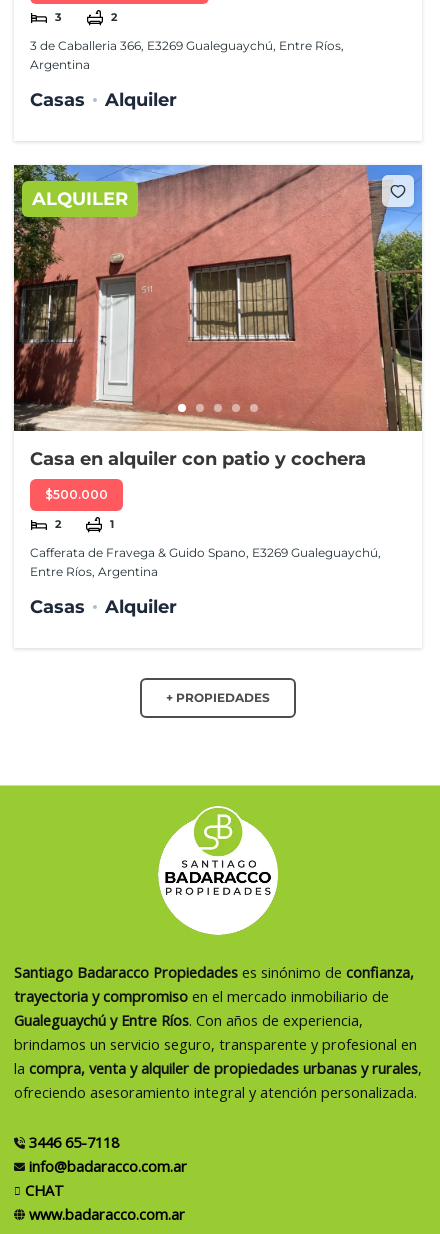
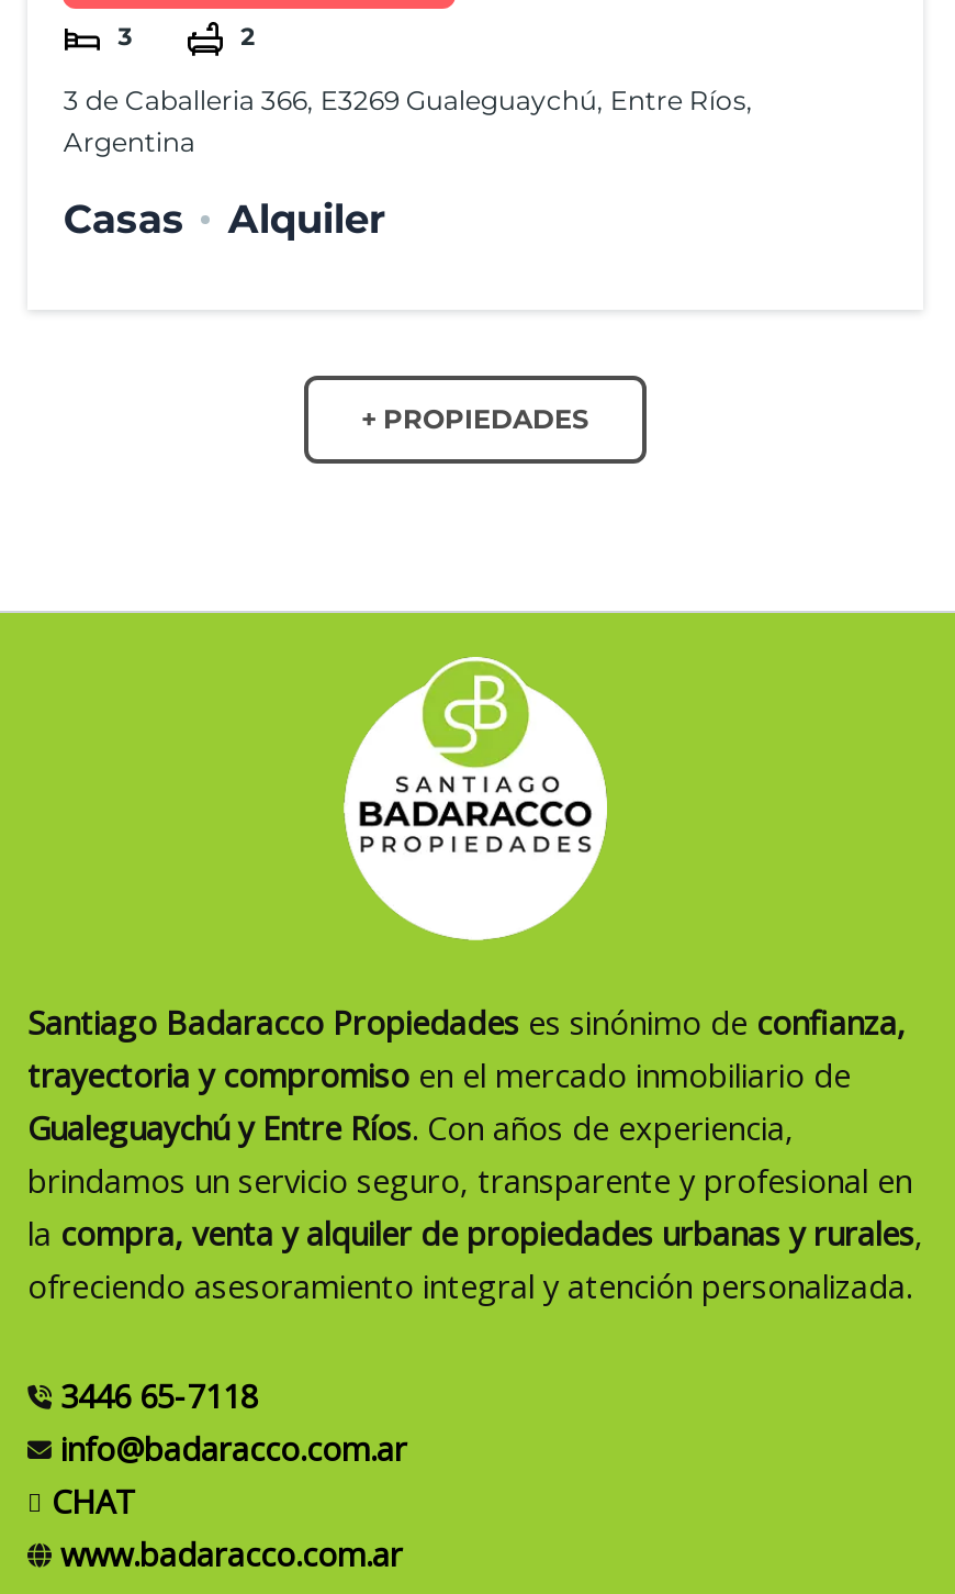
- [image]
- ALQUILER

- Casa en alquiler con patio y cochera
- $500.000
- 2
- 1
- Cafferata de Fravega & Guido Spano, E3269 Gualeguaychú,
- Entre Ríos, Argentina
- Casas
- Alquiler
